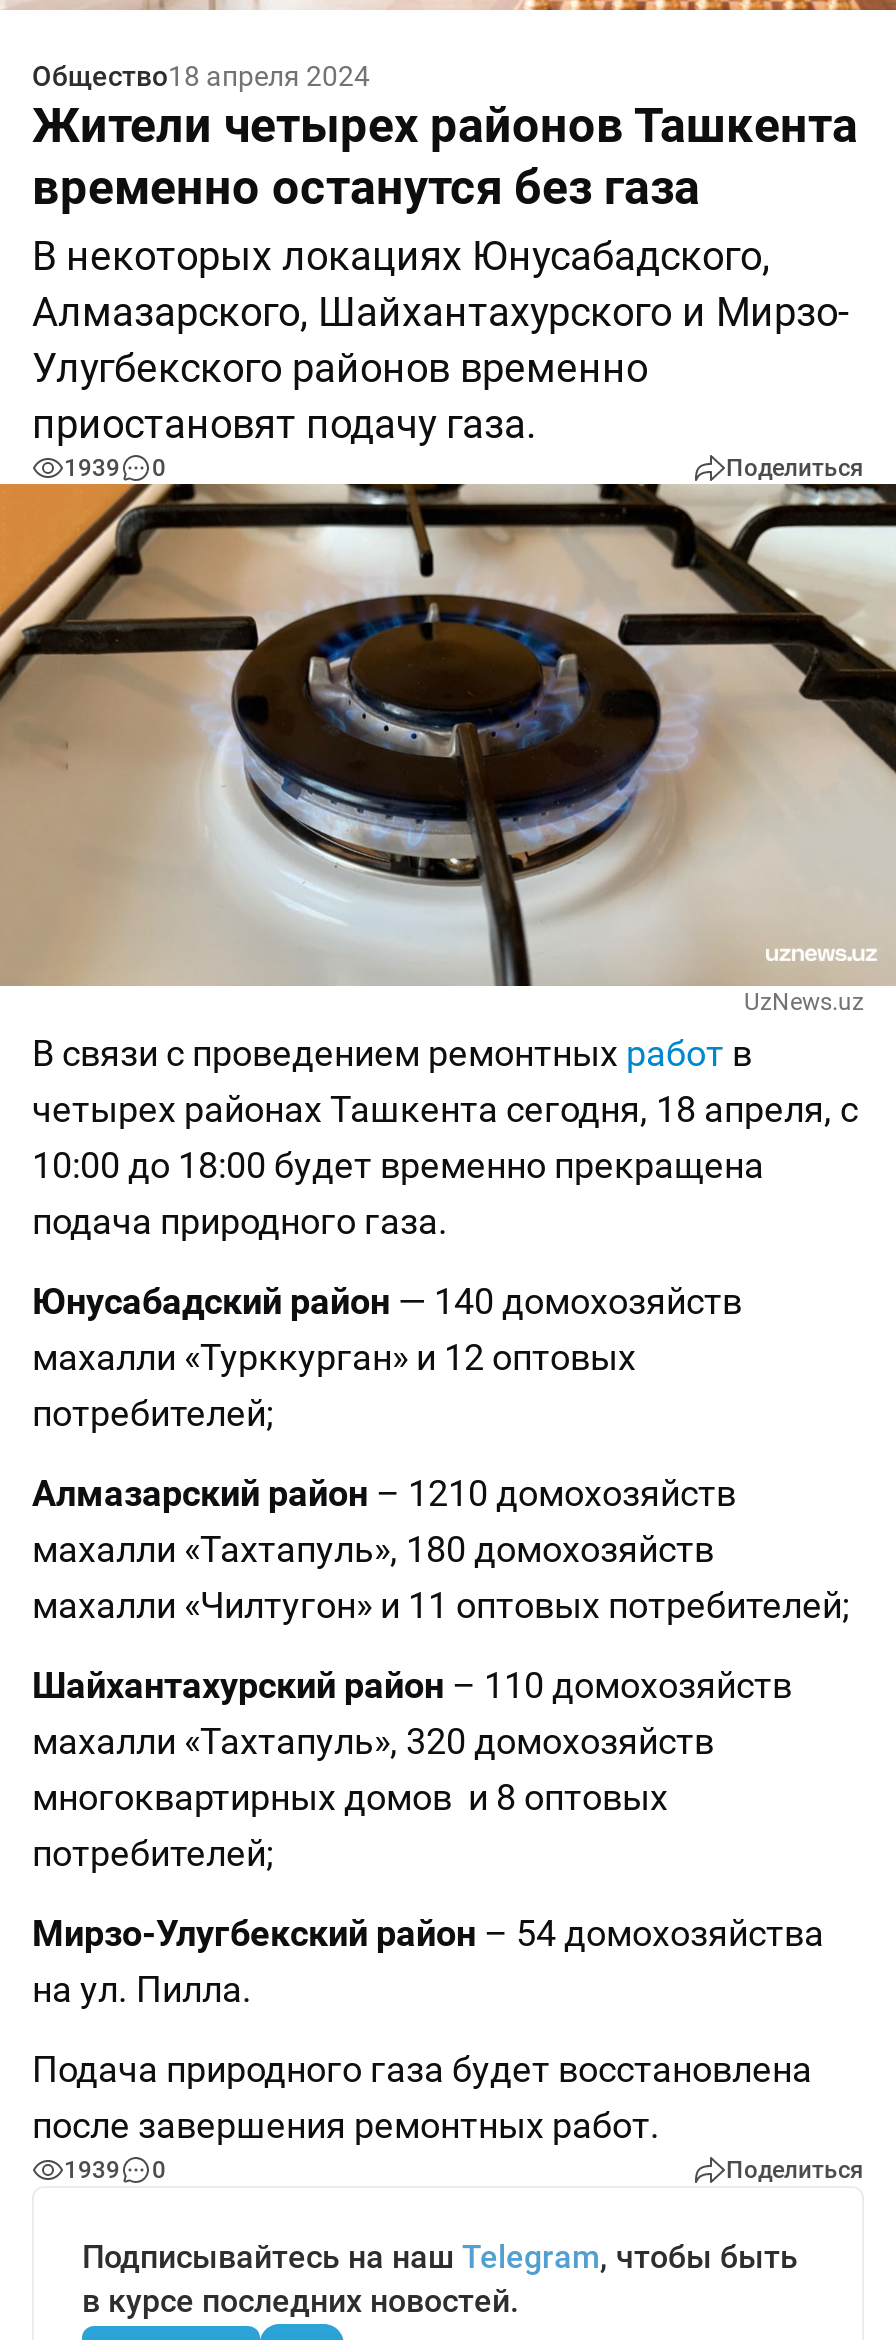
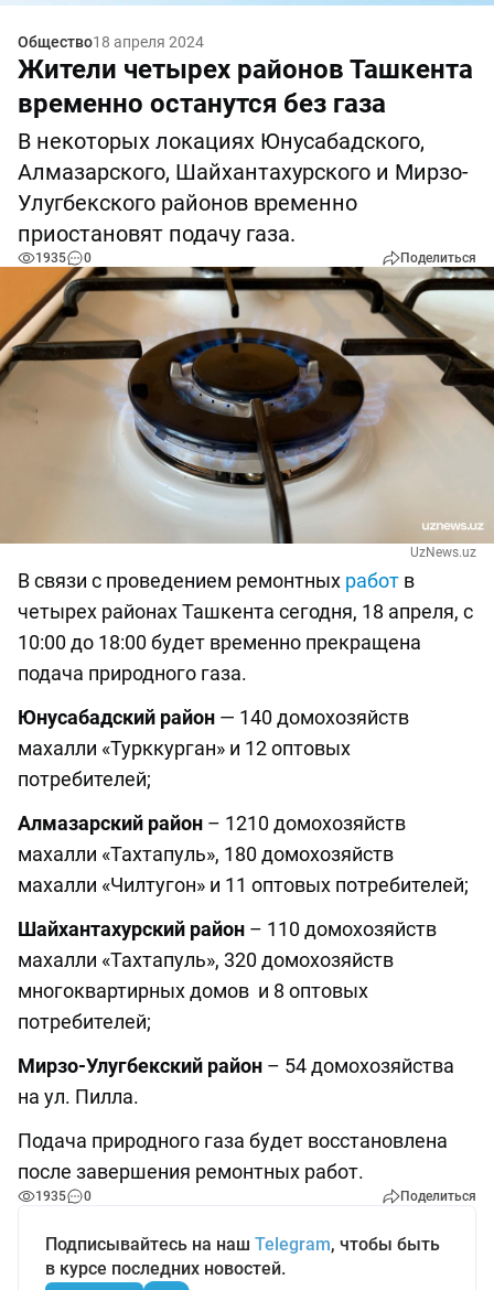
- 1939 0
+ 1935 0

- 1939 0
+ 1935 0
